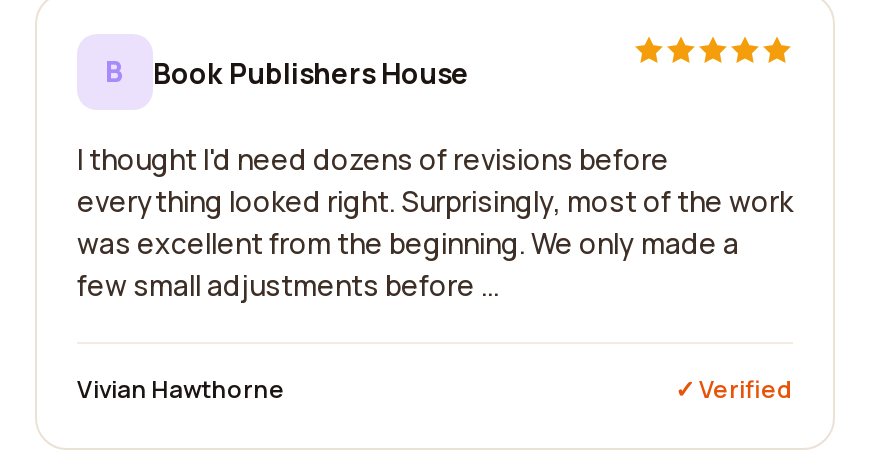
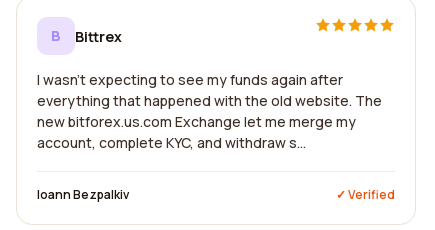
- Book Publishers House
+ Bittrex

- I thought I'd need dozens of revisions before
- everything looked right. Surprisingly, most of the work
- was excellent from the beginning. We only made a
- few small adjustments before ...
+ I wasn't expecting to see my funds again after
+ everything that happened with the old website. The
+ new bitforex.us.com Exchange let me merge my
+ account, complete KYC, and withdraw s...

- Vivian Hawthorne
+ Ioann Bezpalkiv
